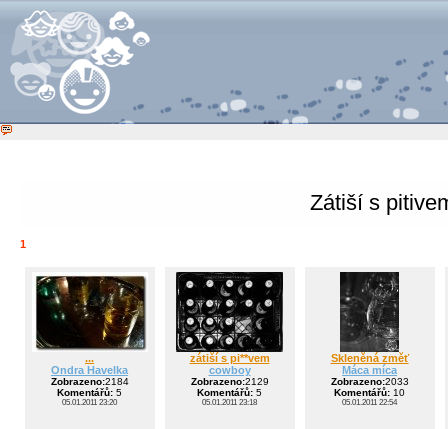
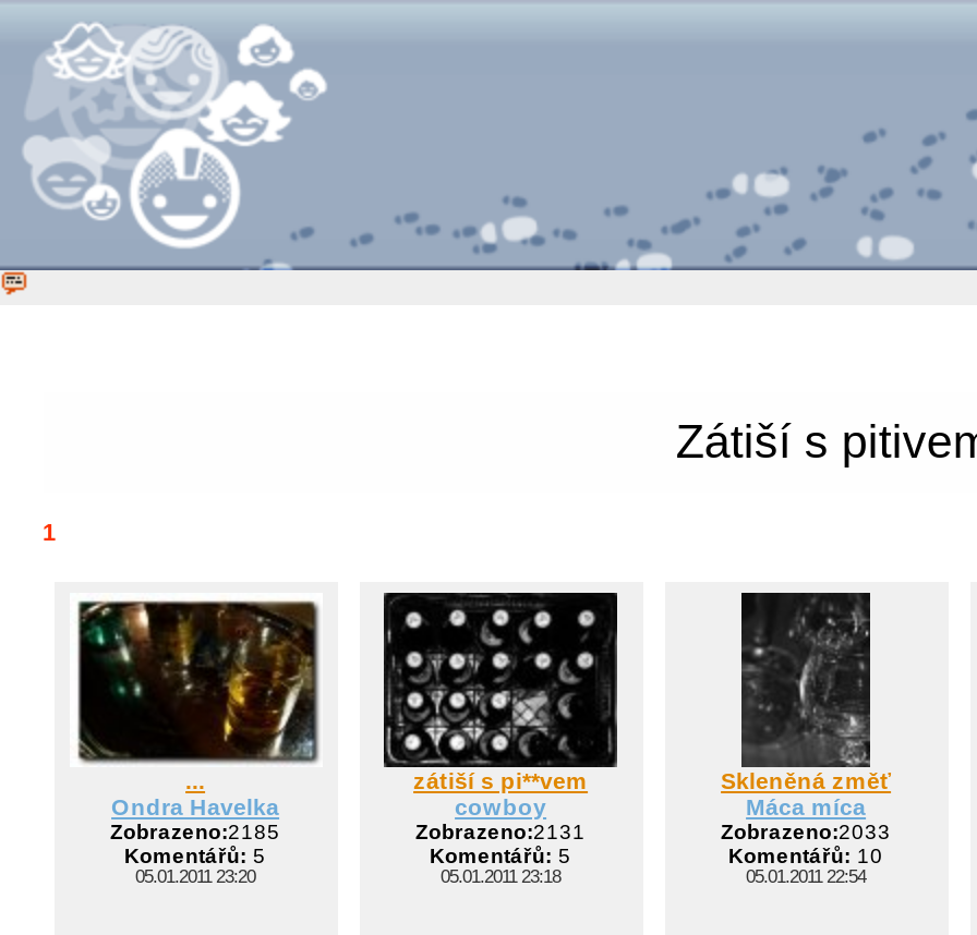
- Zobrazeno:2184
+ Zobrazeno:2185

- Zobrazeno:2129
+ Zobrazeno:2131
